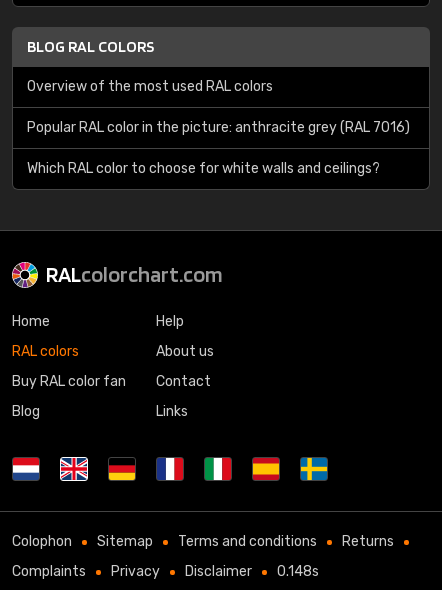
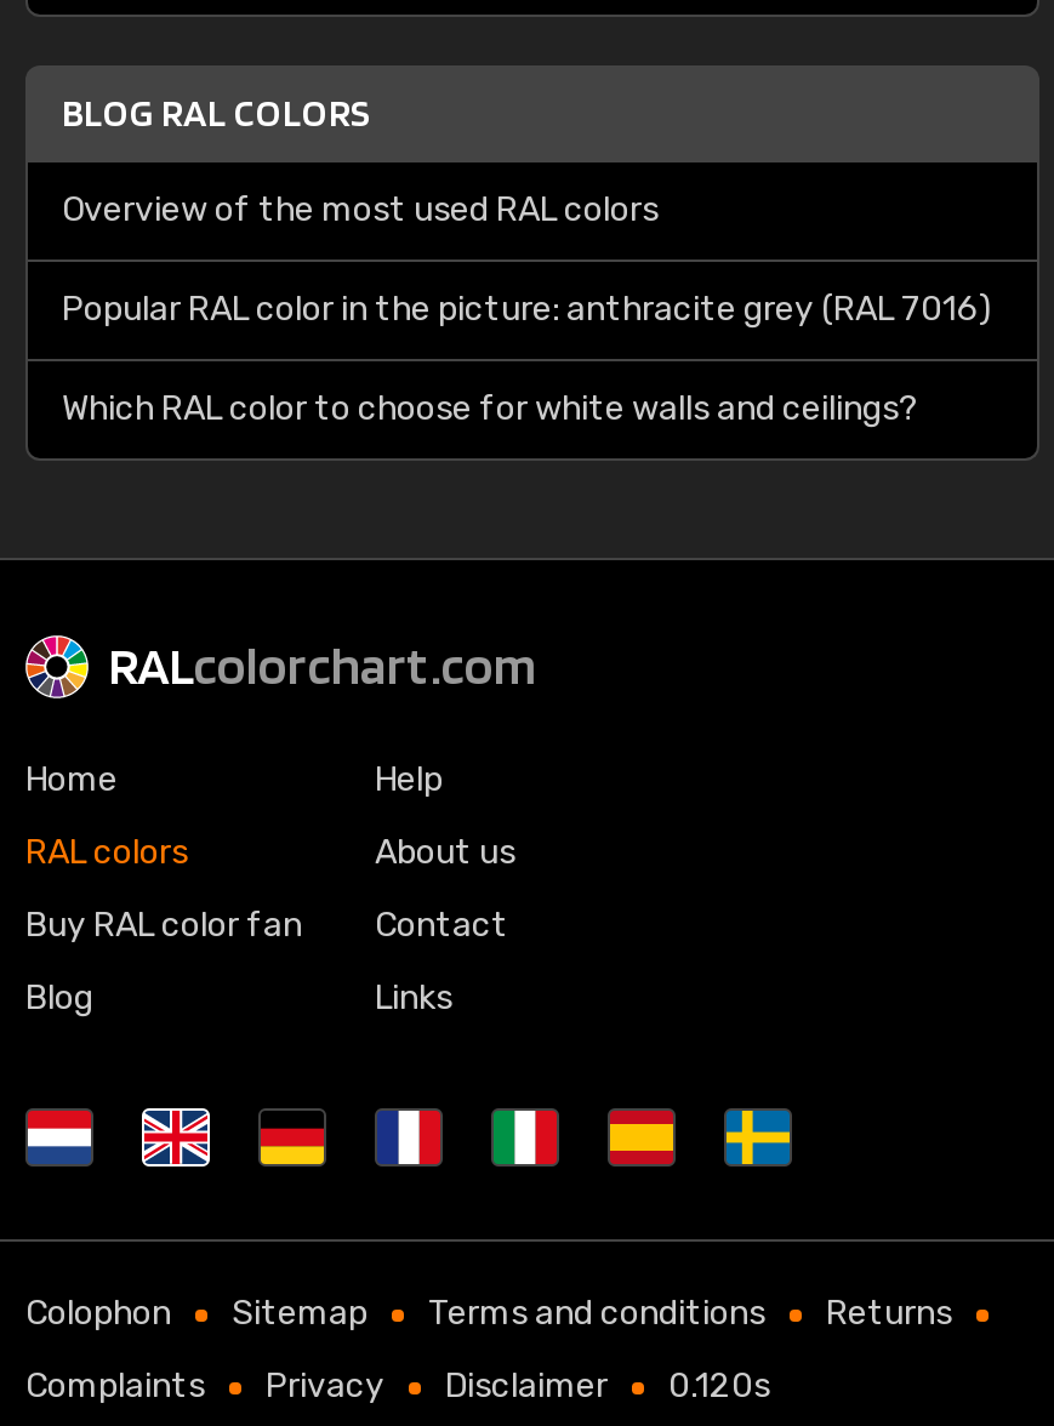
- Complaints Privacy Disclaimer 0.148s
+ Complaints Privacy Disclaimer 0.120s
